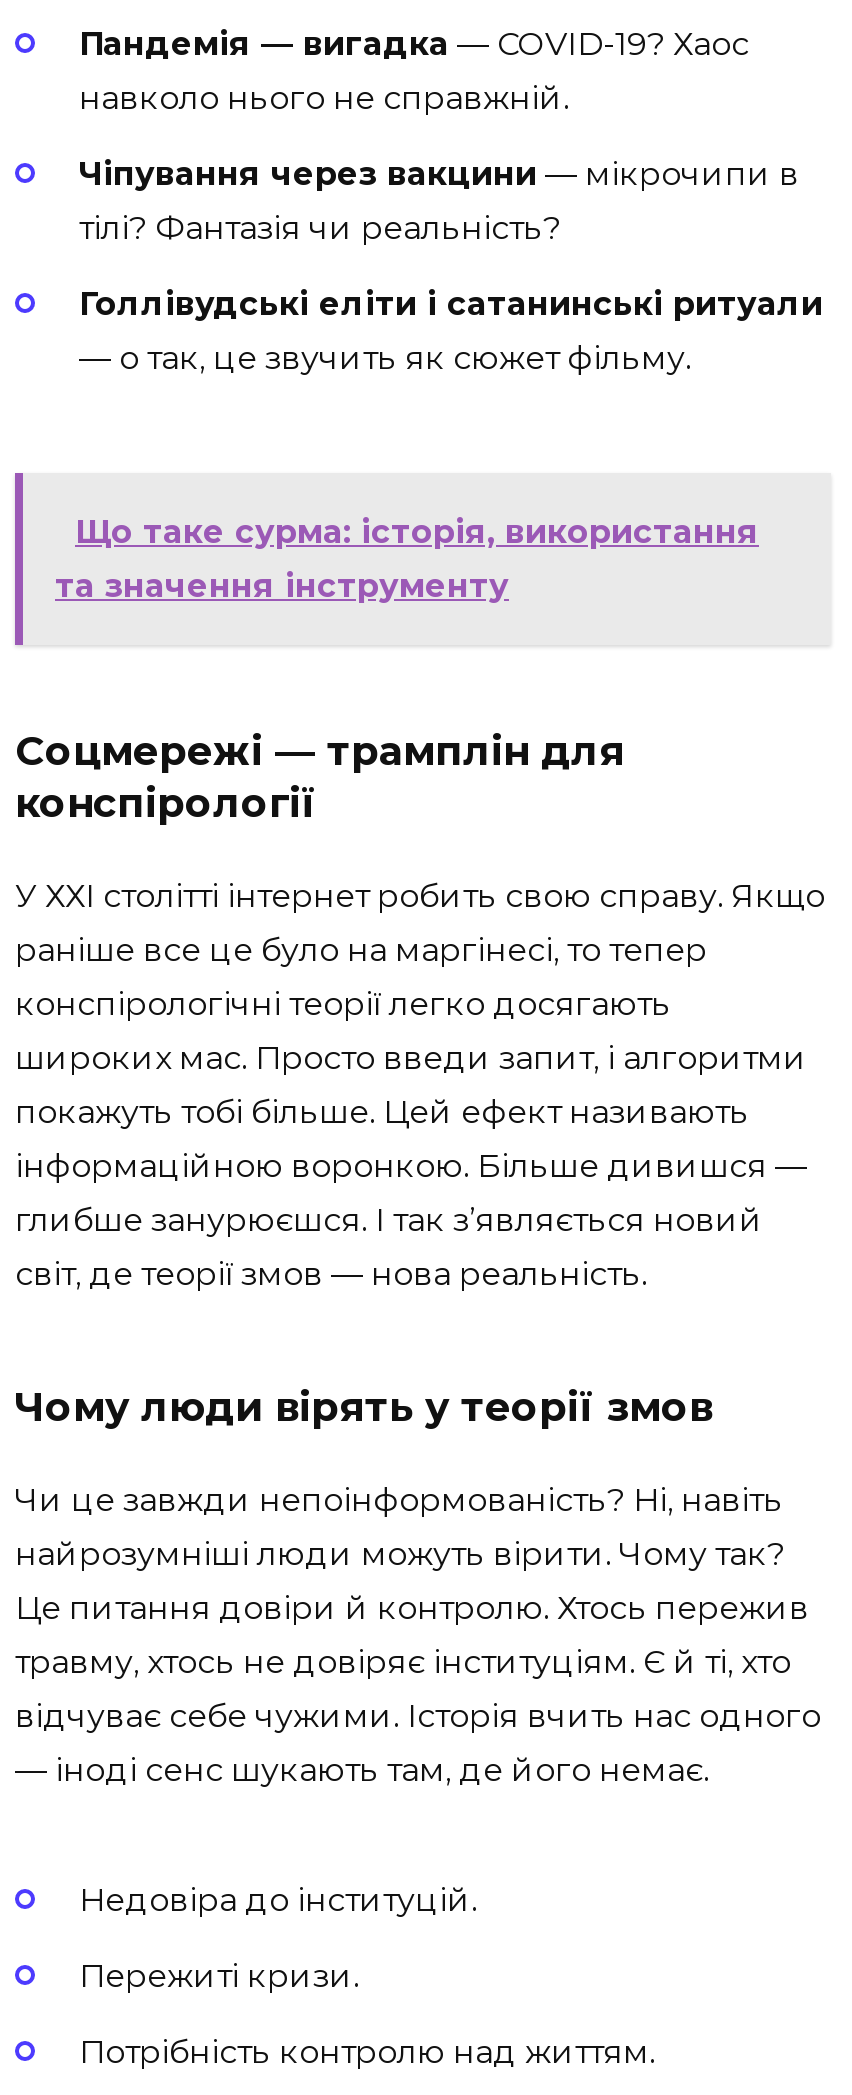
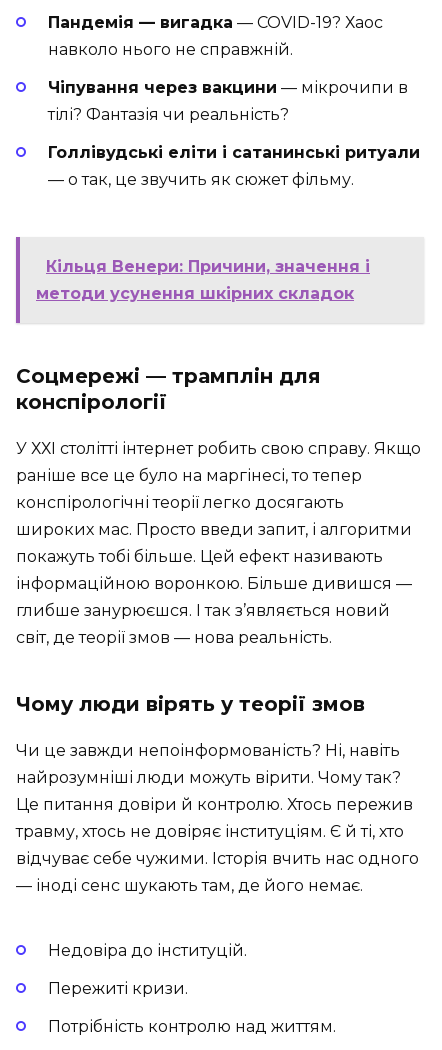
- Що таке сурма: історія, використання
- та значення інструменту
+ Кільця Венери: Причини, значення і
+ методи усунення шкірних складок
